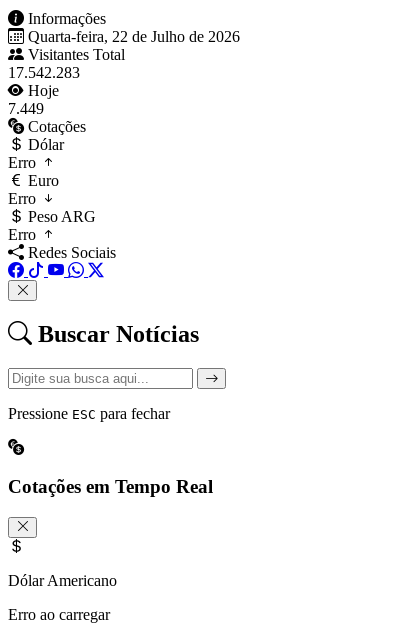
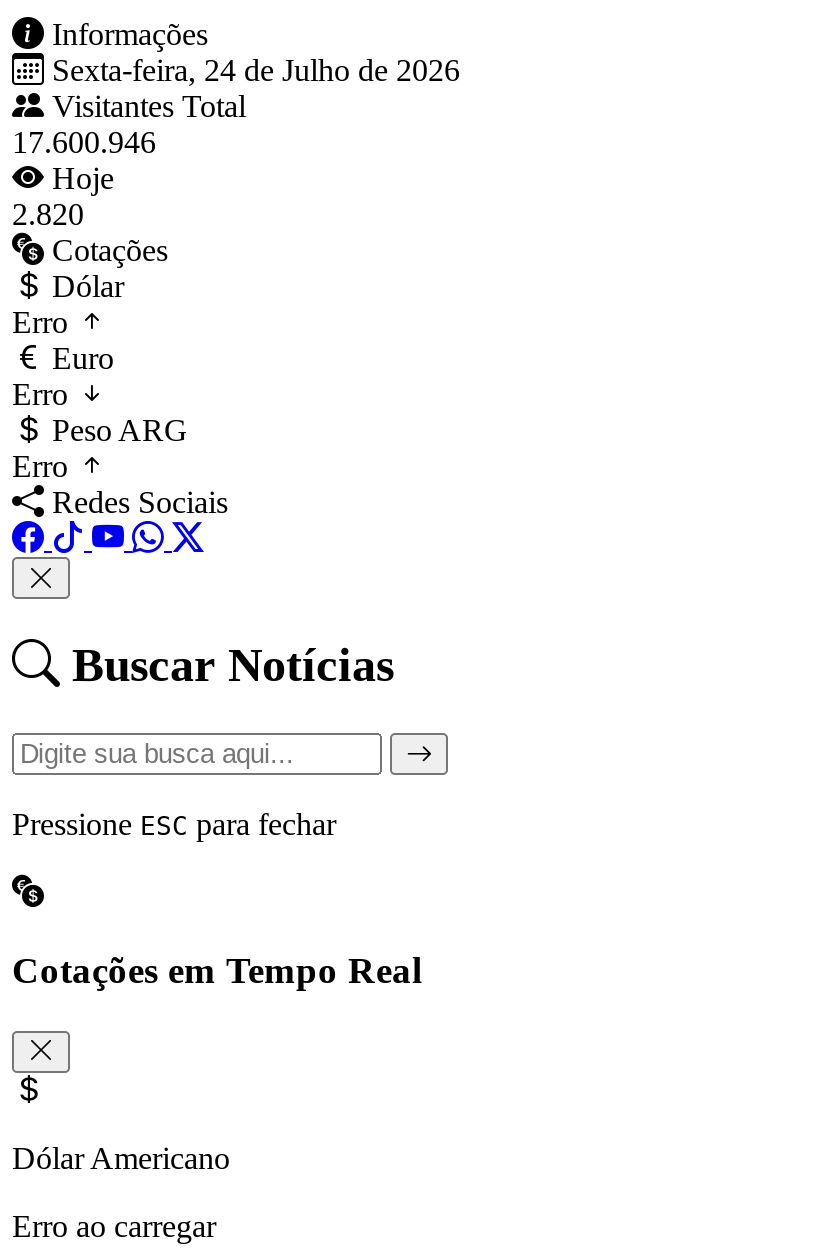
- Quarta-feira, 22 de Julho de 2026
+ Sexta-feira, 24 de Julho de 2026

- 17.542.283
+ 17.600.946

- 7.449
+ 2.820
